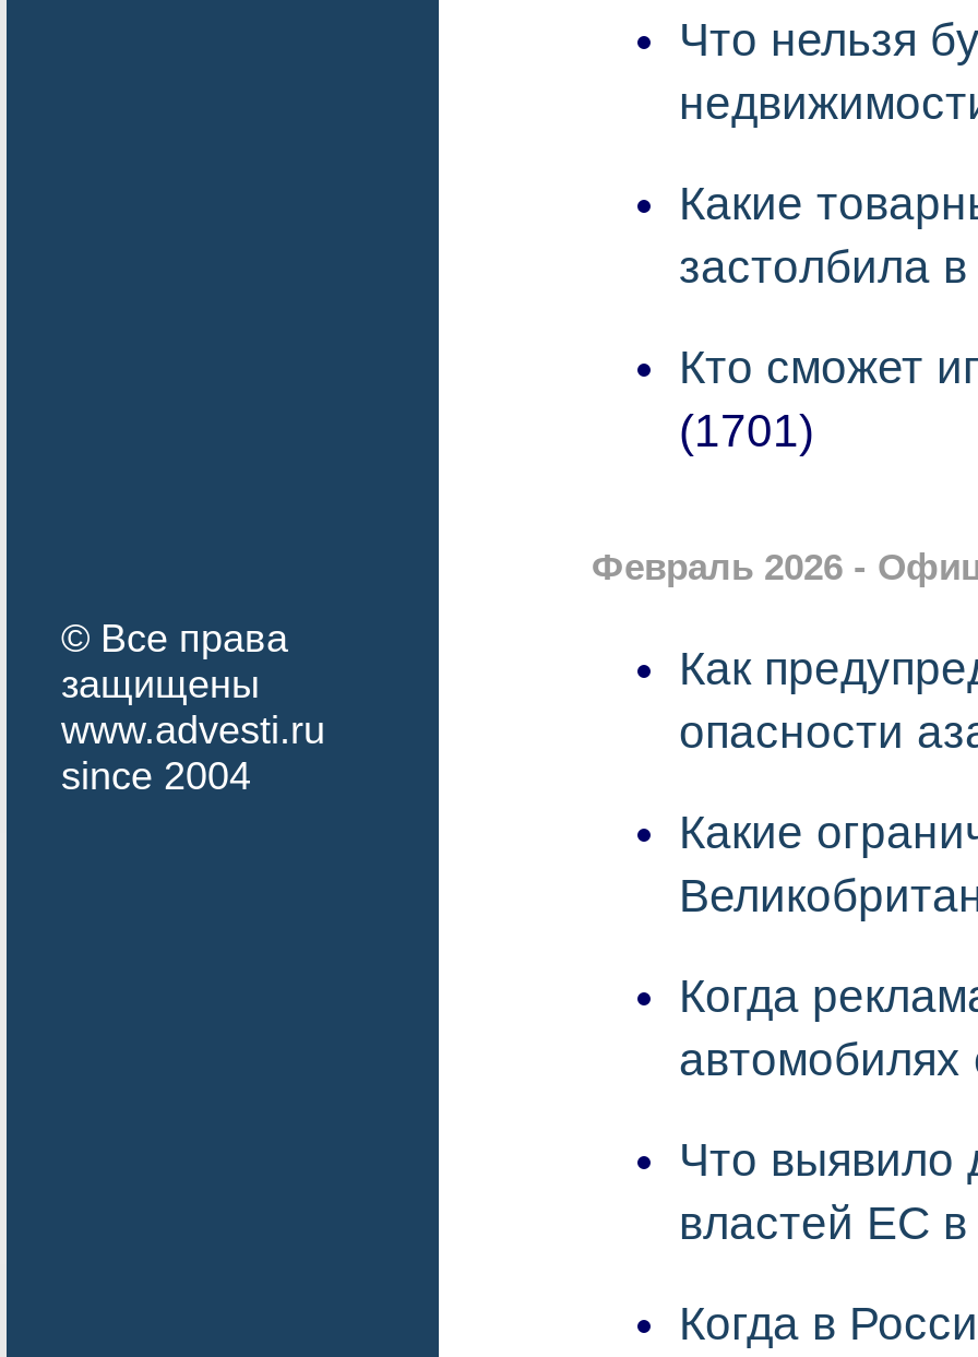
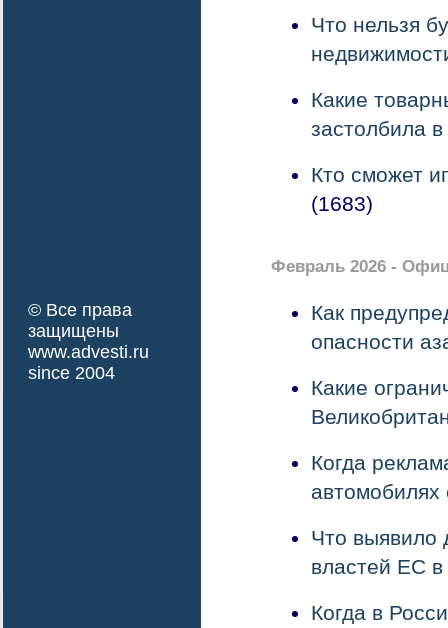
- (1701)
+ (1683)
